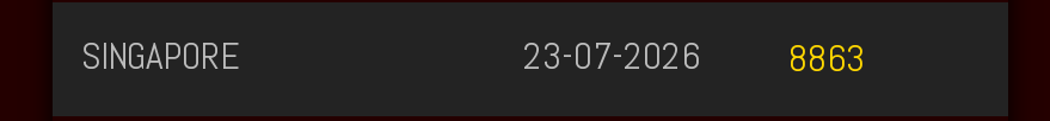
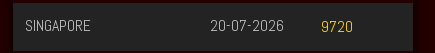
- 23-07-2026
+ 20-07-2026

- 8863
+ 9720
